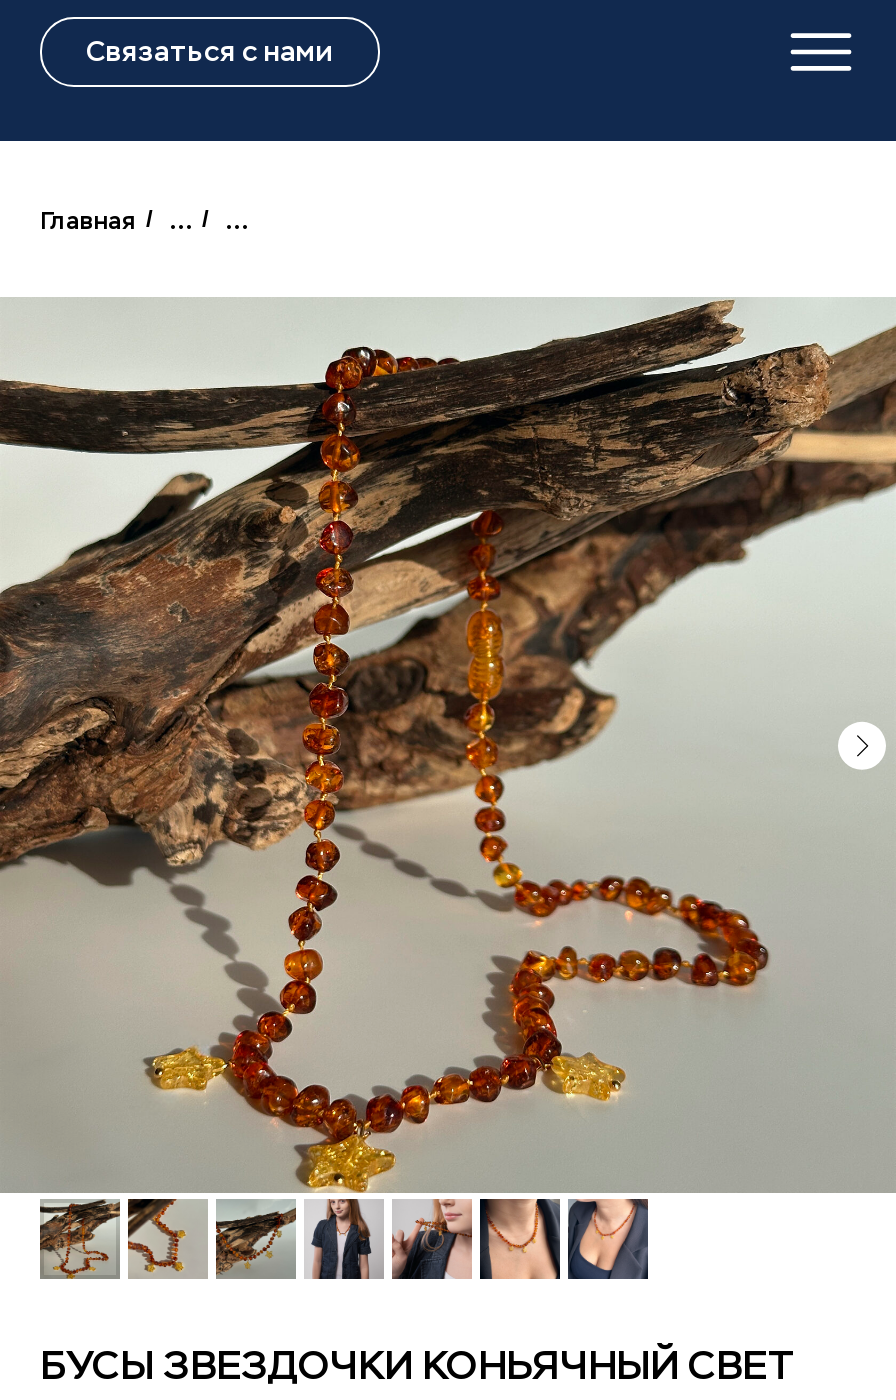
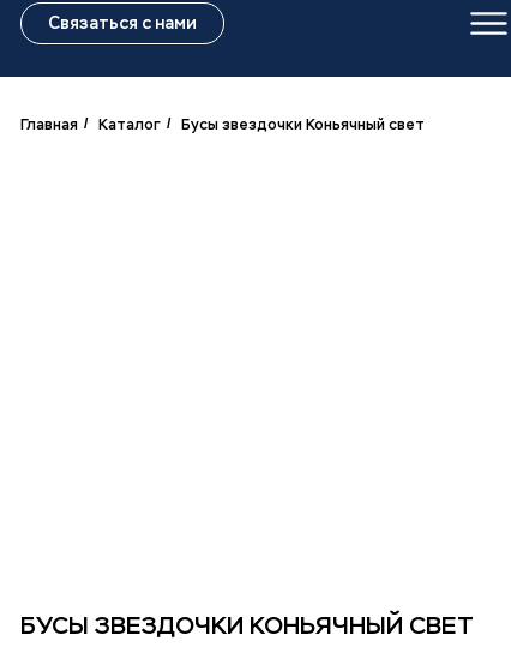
- Главная / ... / ...
+ Главная / Каталог / Бусы звездочки Коньячный свет

- [image]
